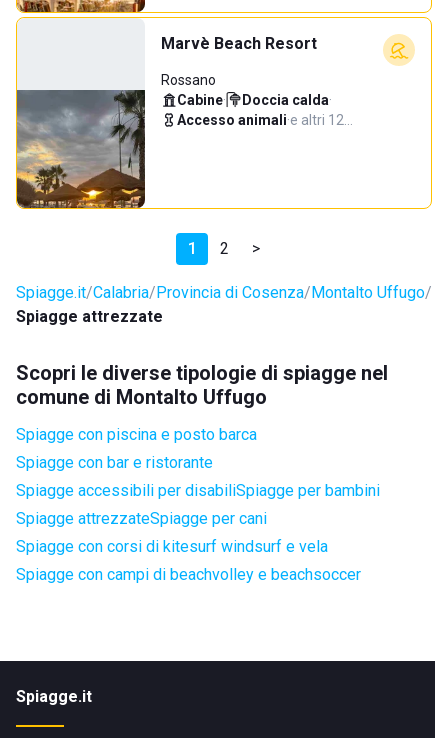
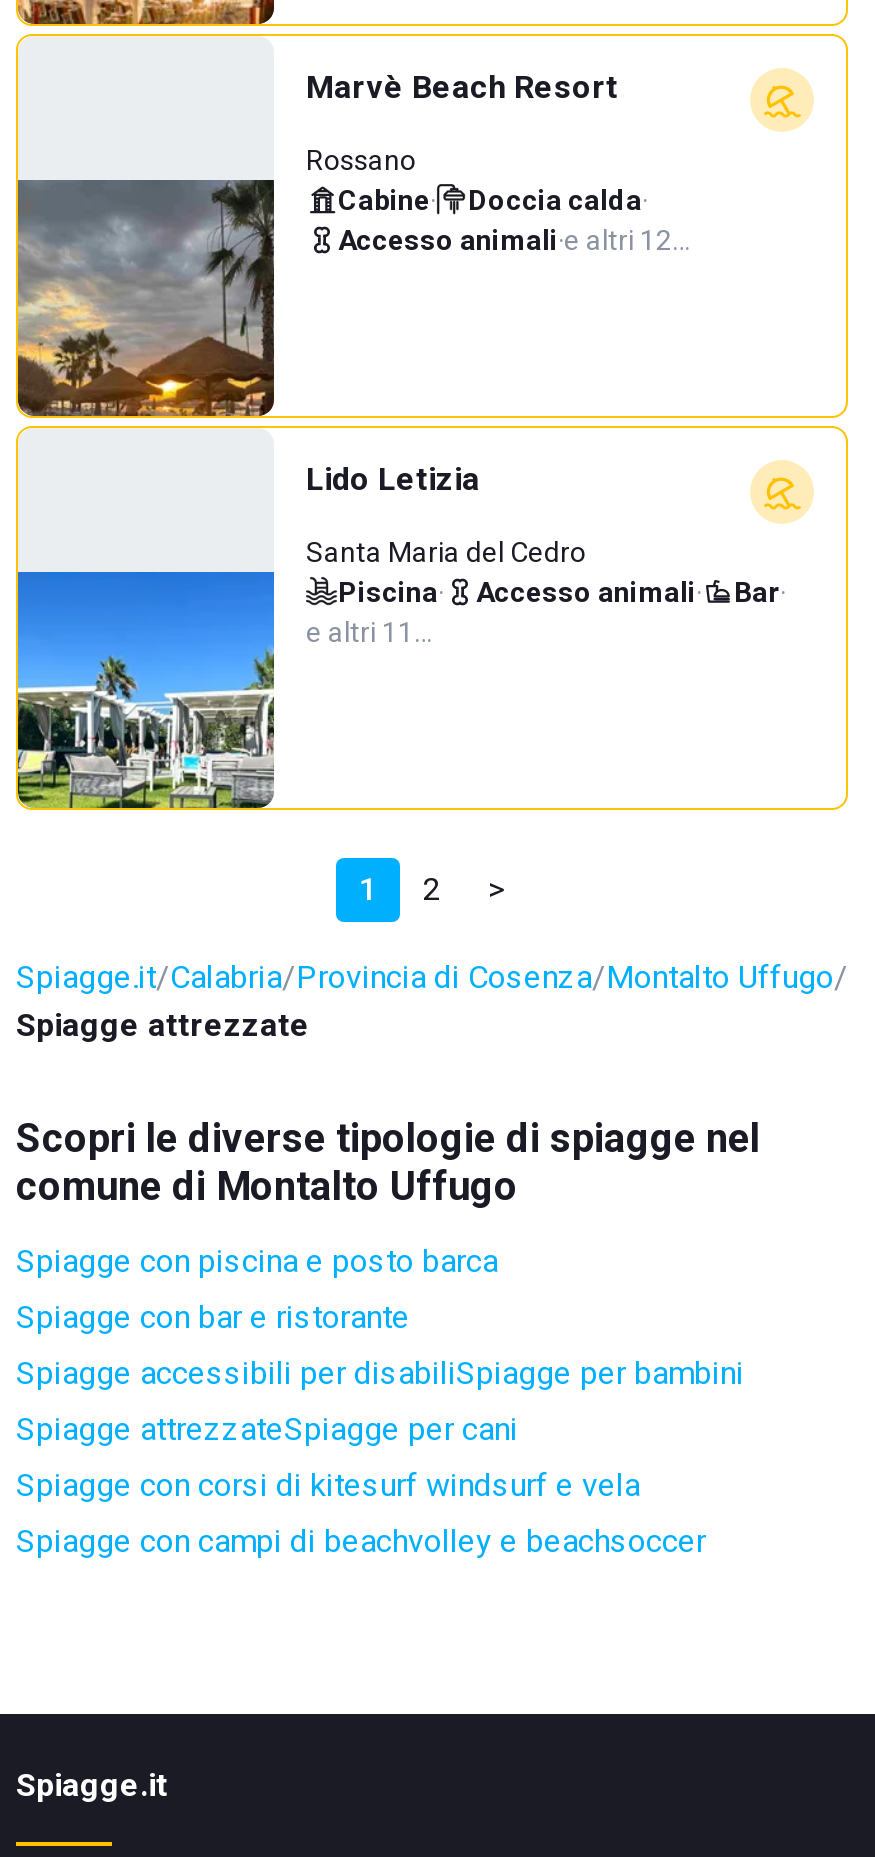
+ [image]
+ Lido Letizia
+ Santa Maria del Cedro
+ Piscina·
+ Accesso animali·
+ Bar·
+ e altri 11…
